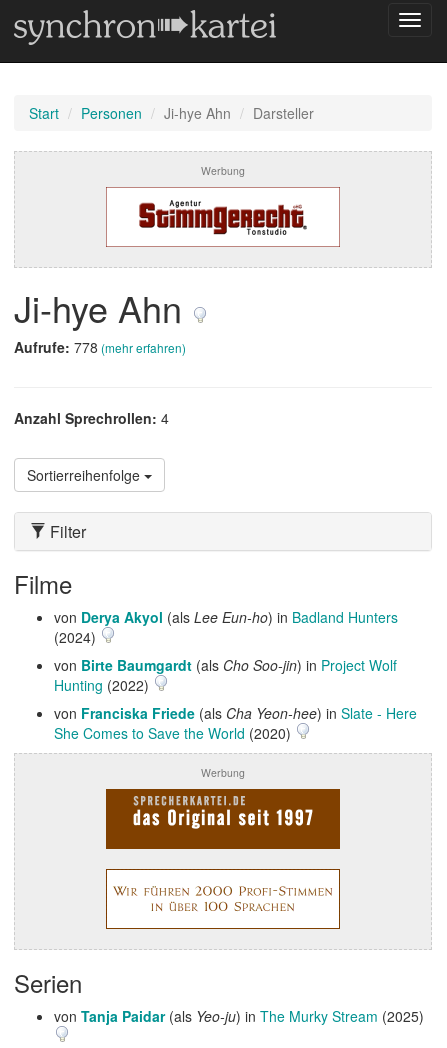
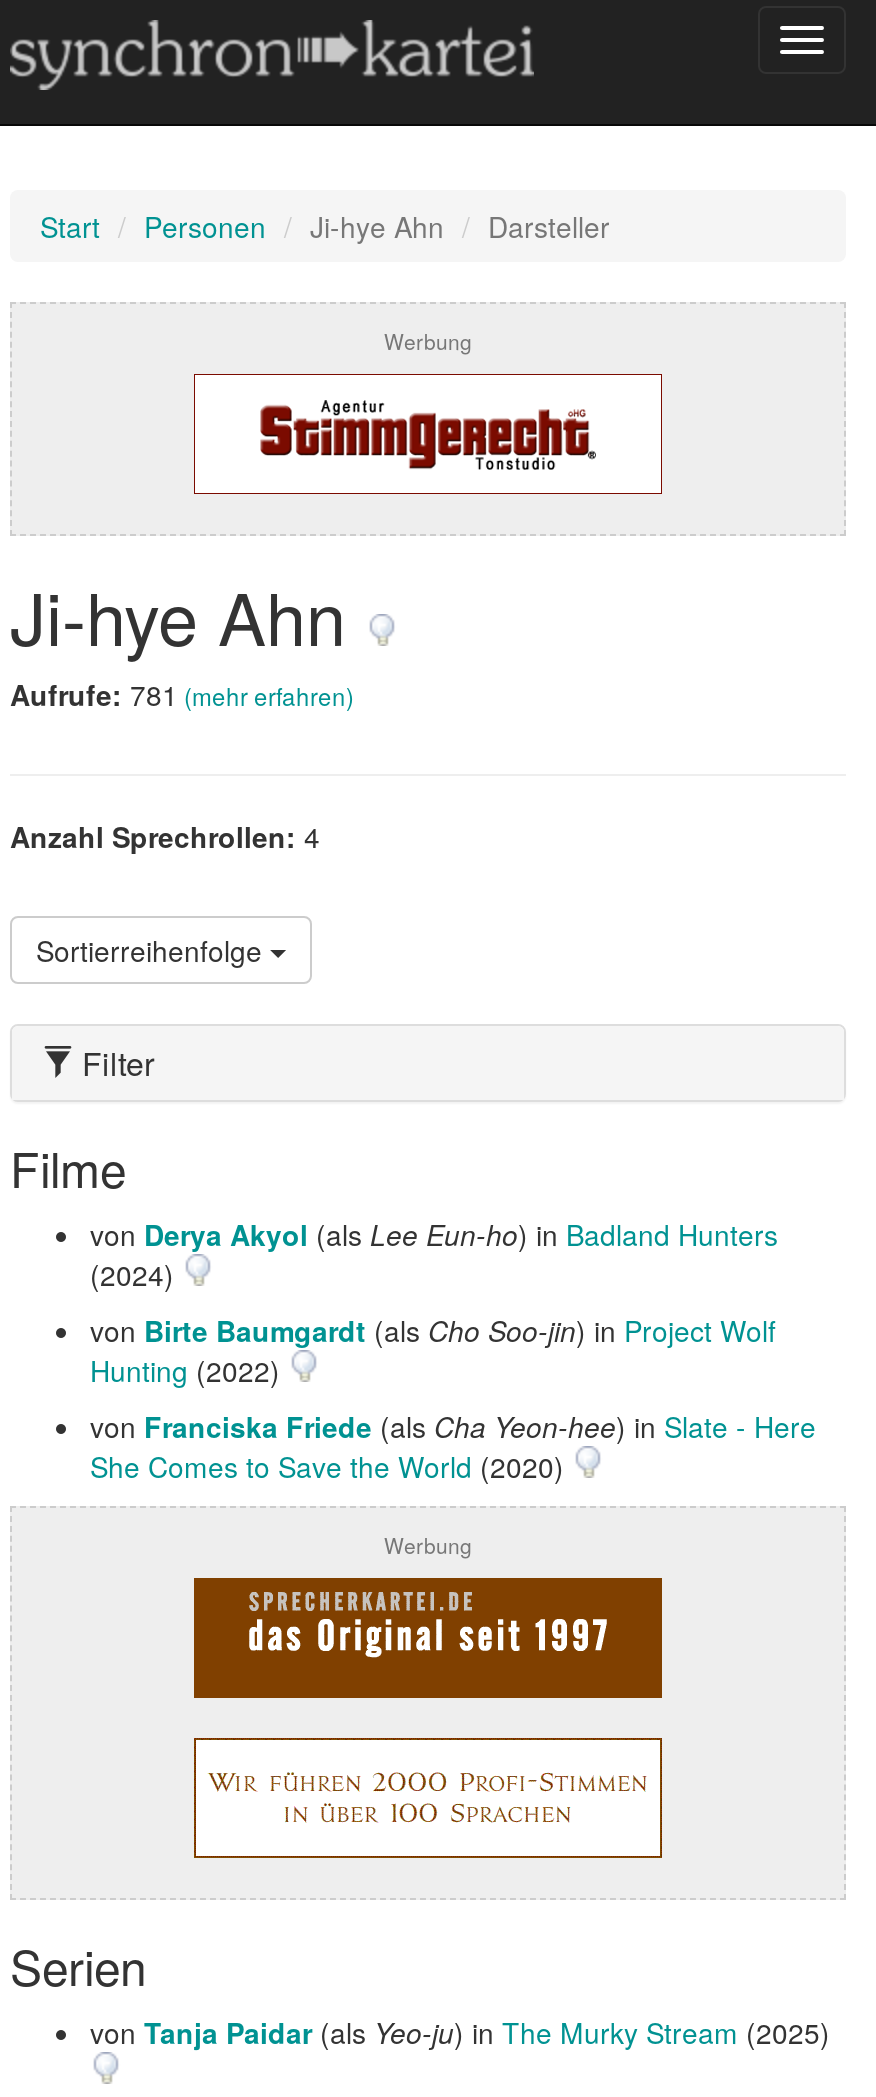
- Aufrufe: 778 (mehr erfahren)
+ Aufrufe: 781 (mehr erfahren)
